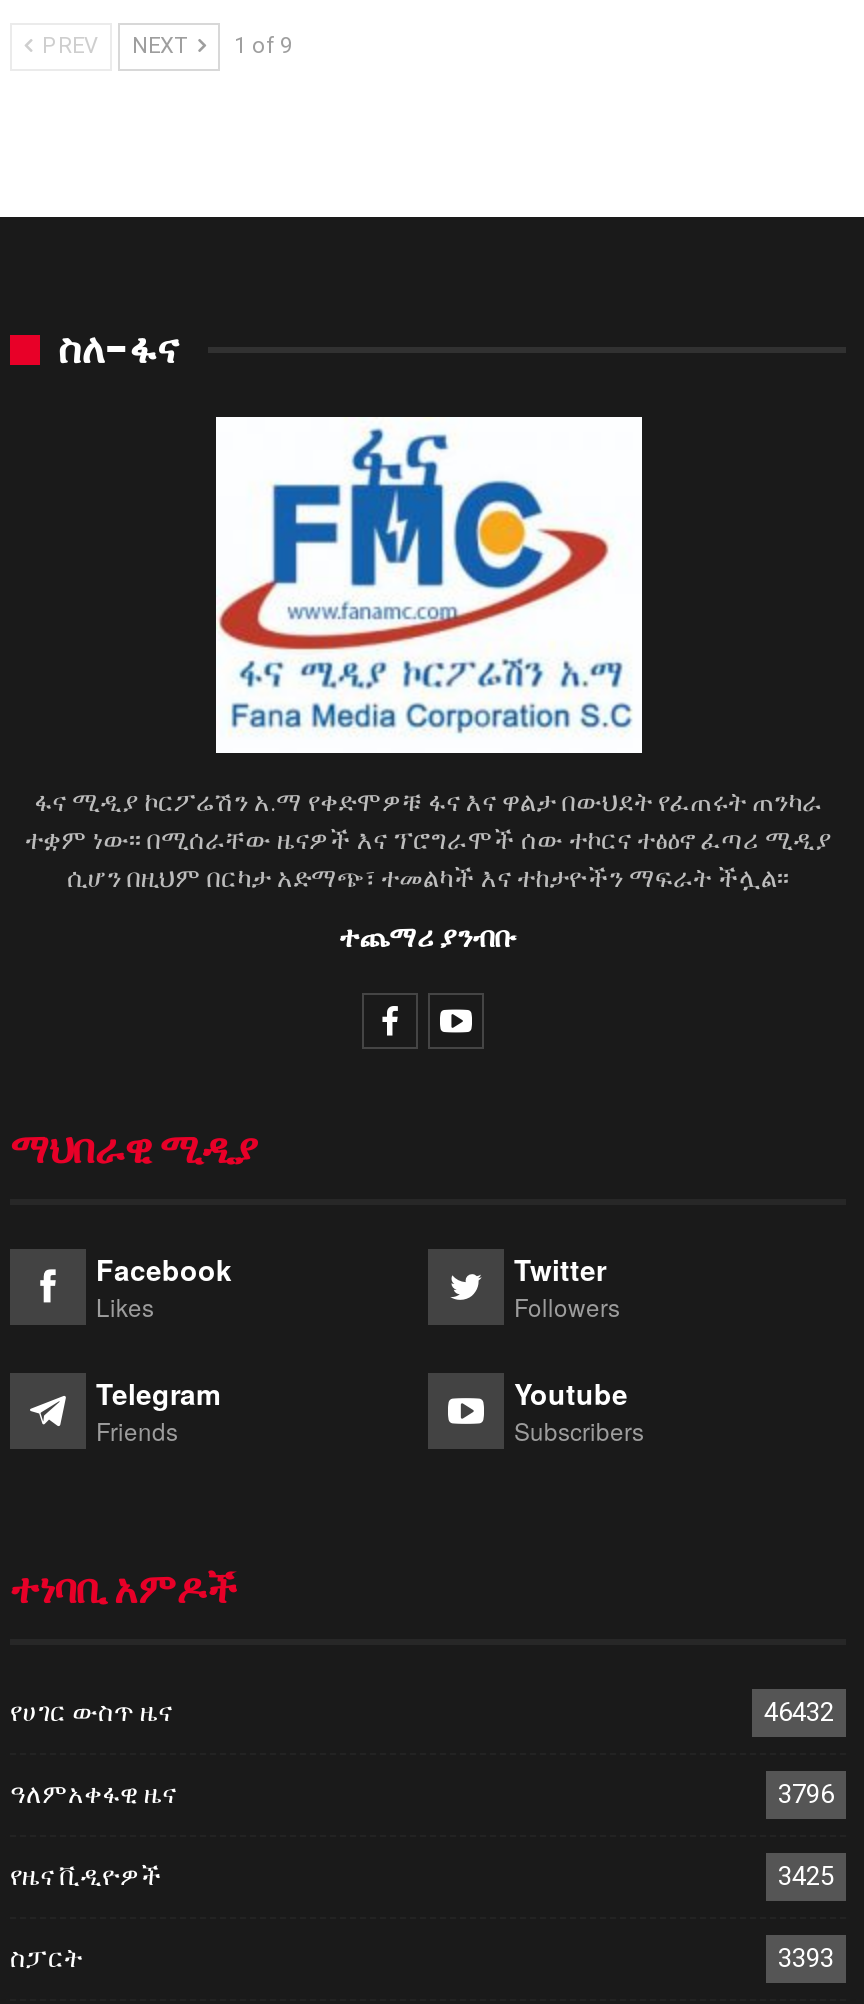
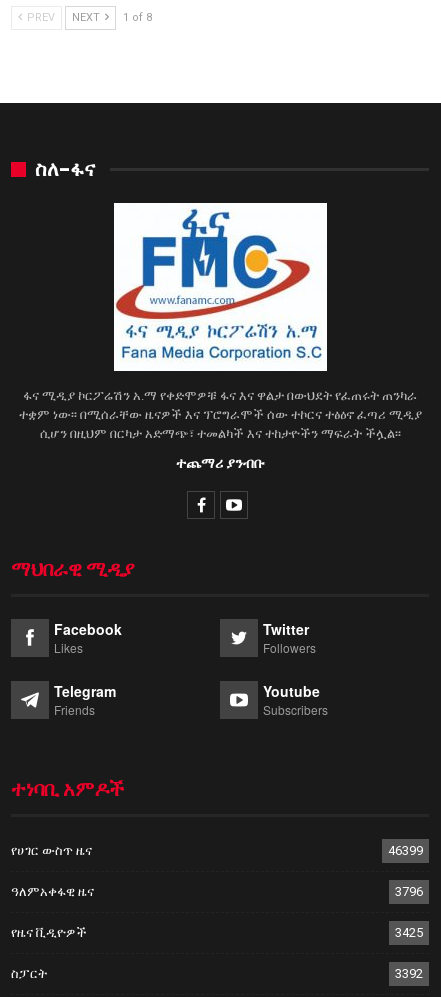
- PREV NEXT 1 of 9
+ PREV NEXT 1 of 8

- 46432
+ 46399

- 3393
+ 3392
